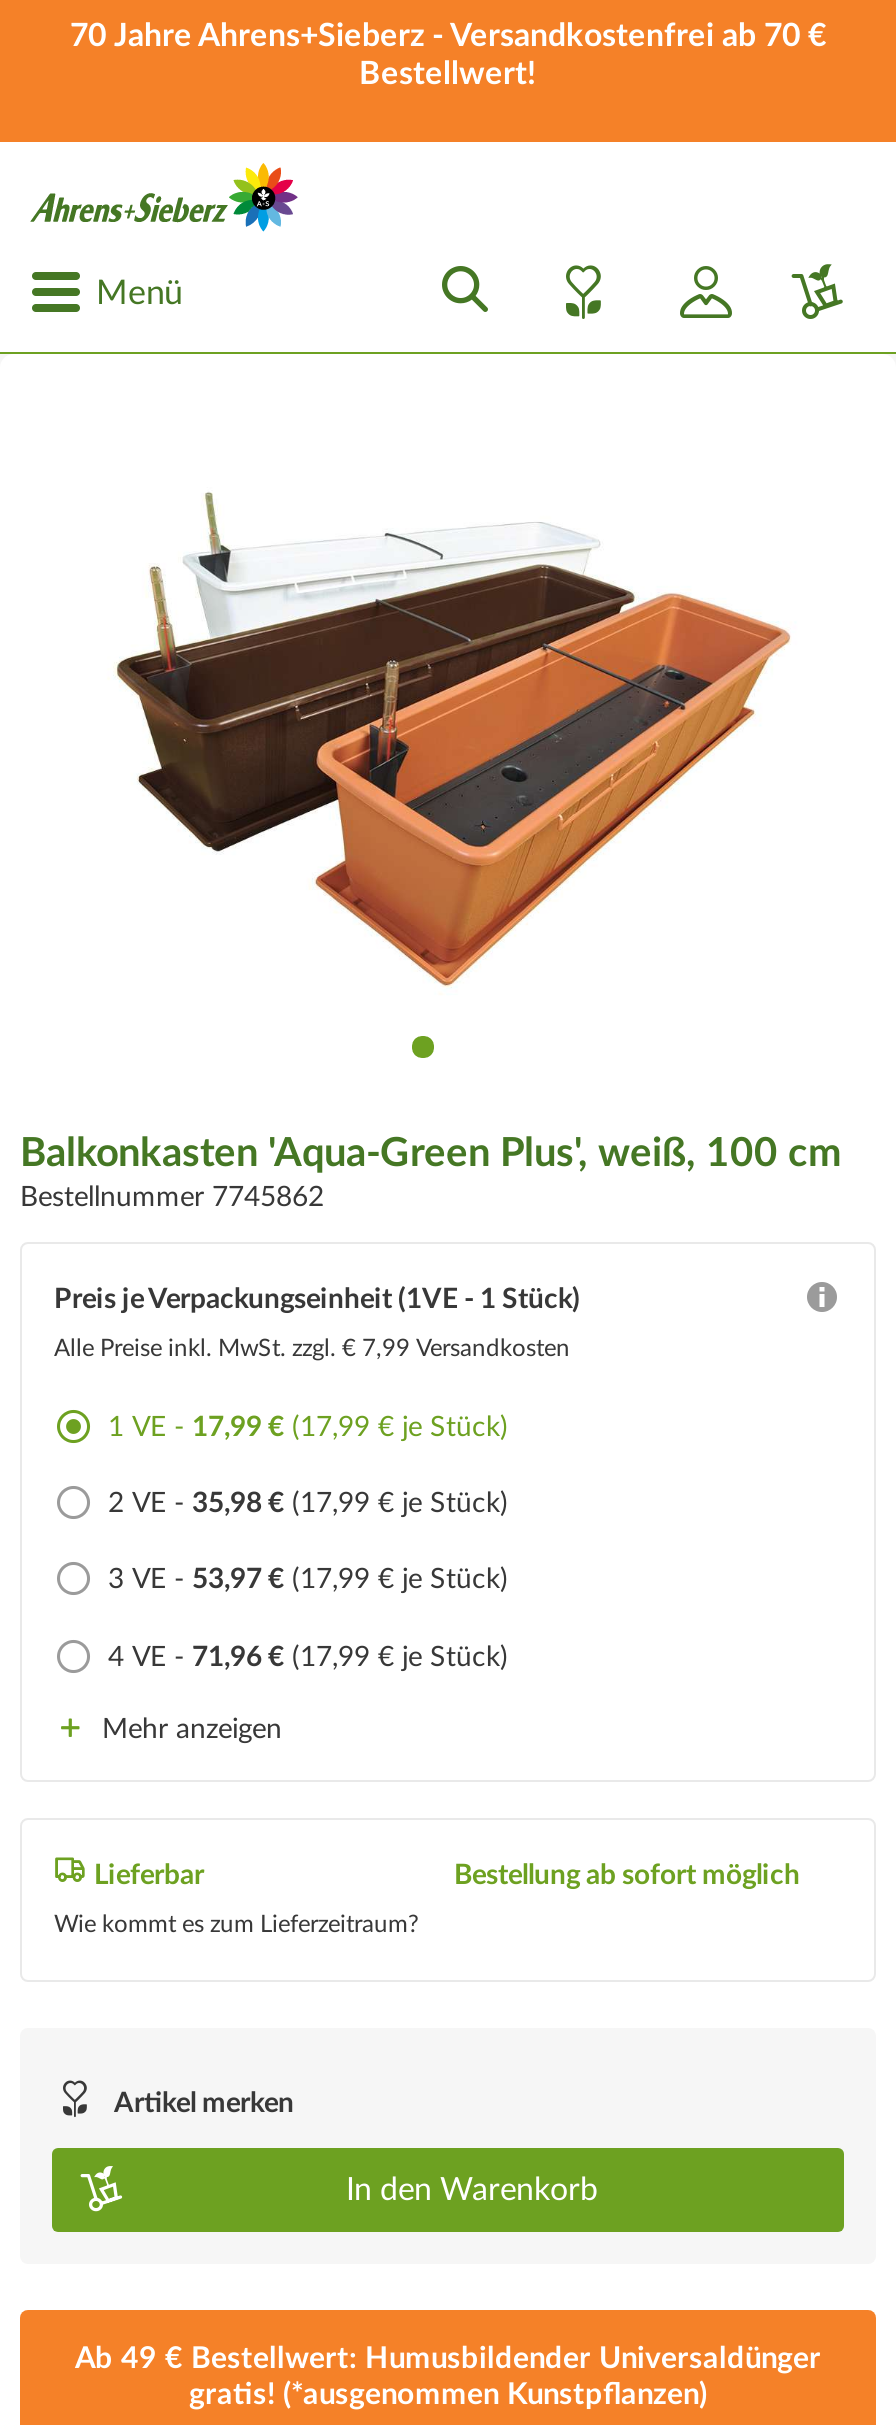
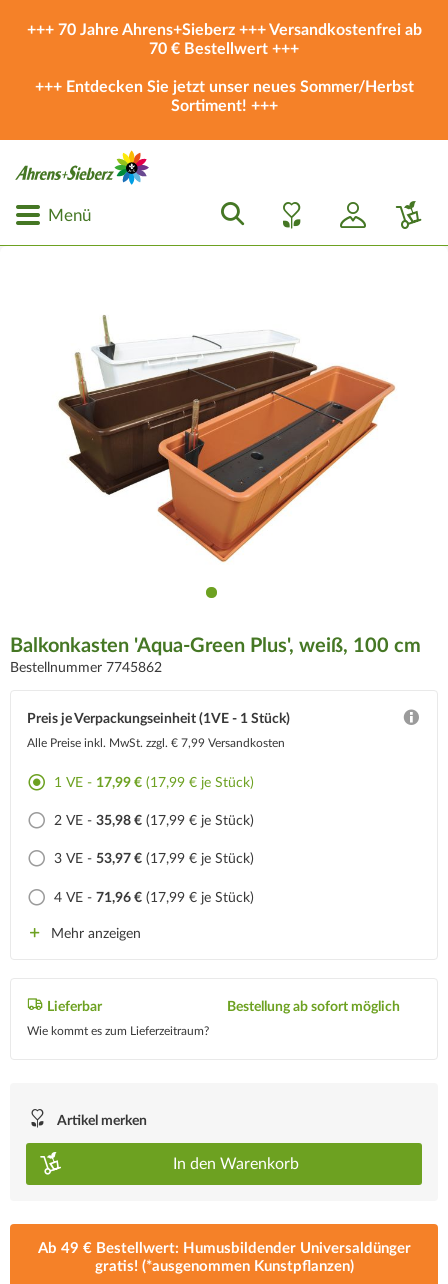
- 70 Jahre Ahrens+Sieberz - Versandkostenfrei ab 70 €
- Bestellwert!
+ +++ 70 Jahre Ahrens+Sieberz +++ Versandkostenfrei ab
+ 70 € Bestellwert +++
+ +++ Entdecken Sie jetzt unser neues Sommer/Herbst
+ Sortiment! +++
